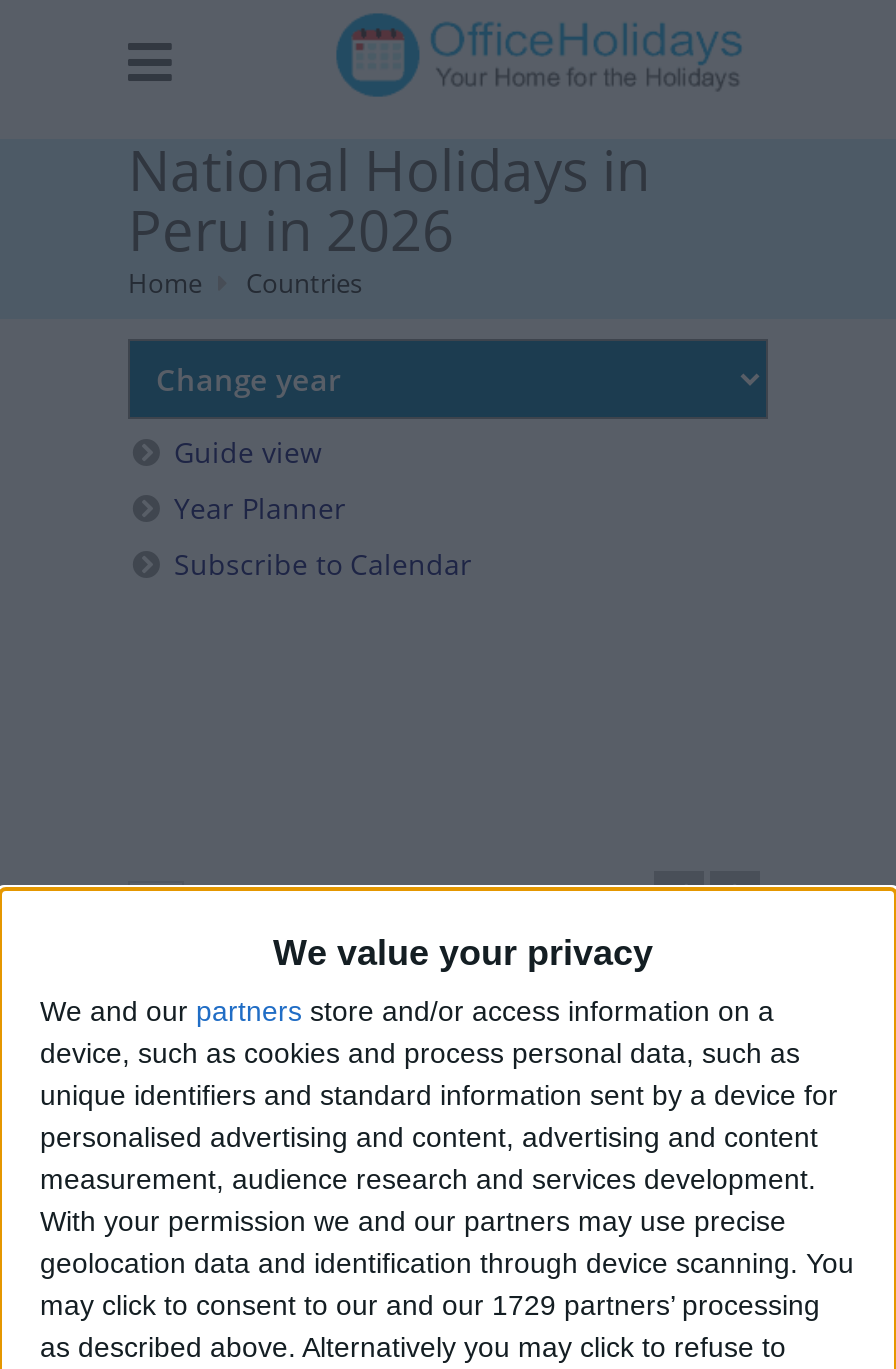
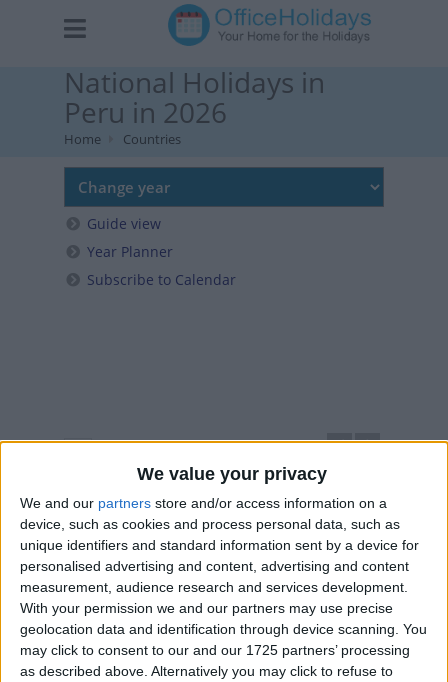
- may click to consent to our and our 1729 partners’ processing
+ may click to consent to our and our 1725 partners’ processing
